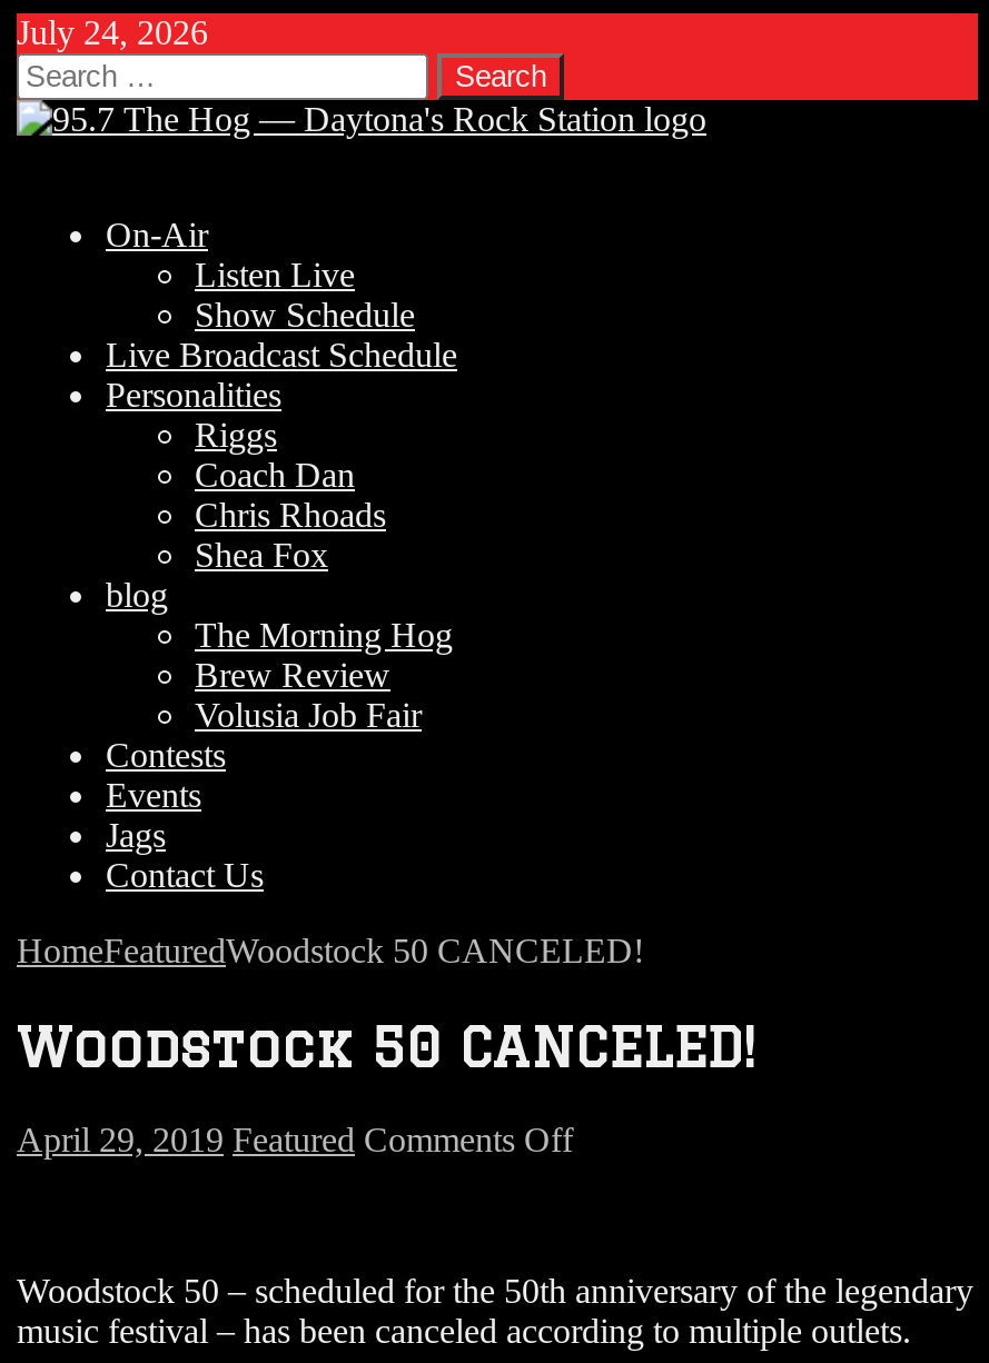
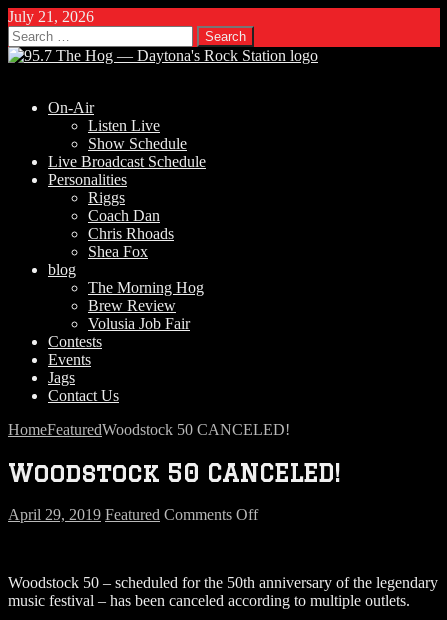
- July 24, 2026
+ July 21, 2026
